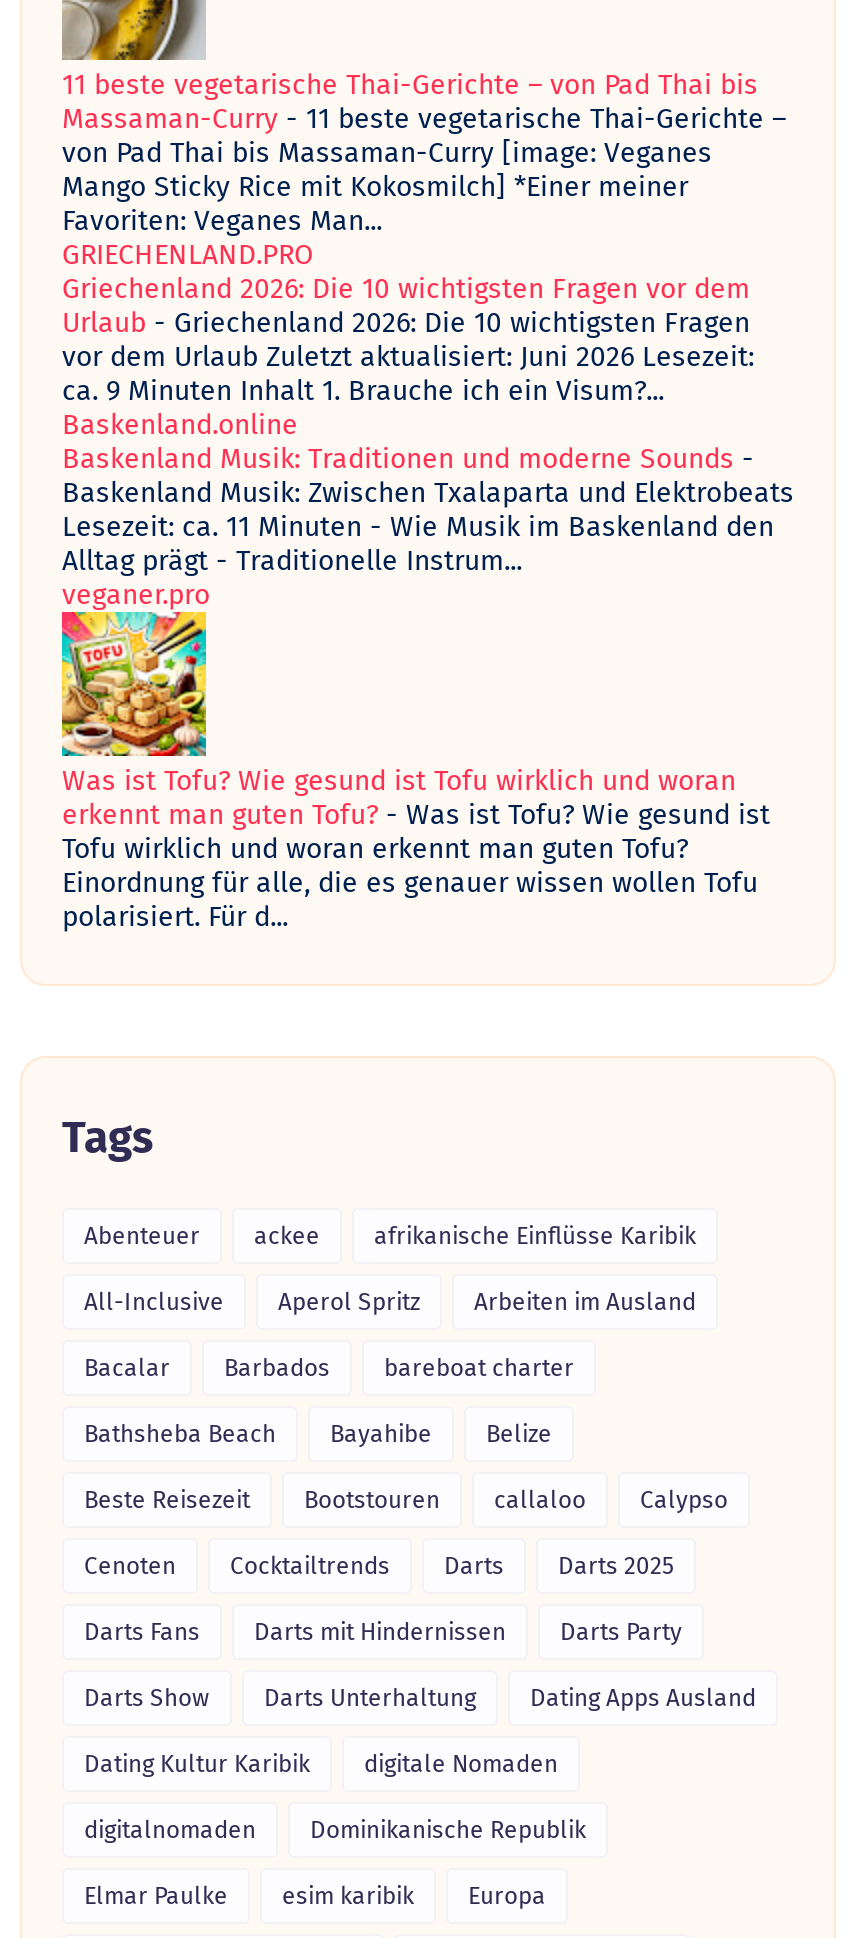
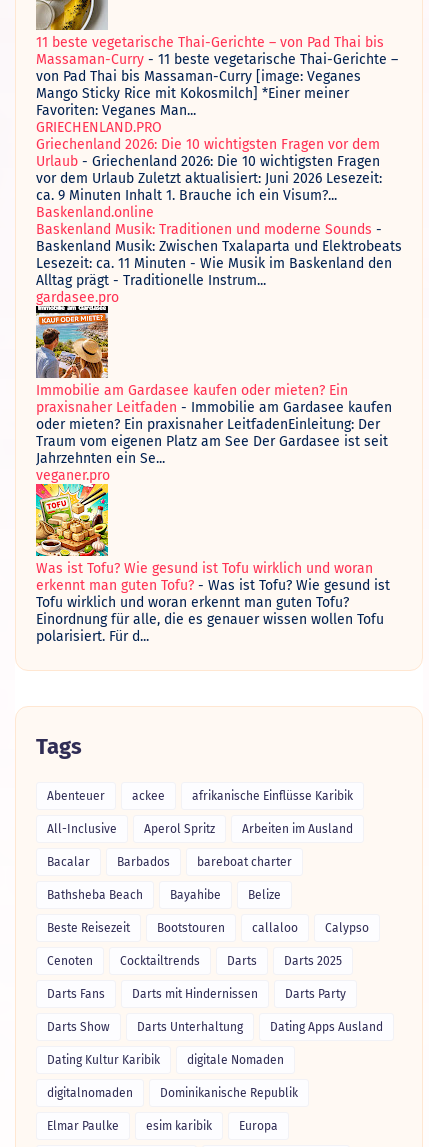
+ [image]
+ Immobilie am Gardasee kaufen oder mieten? Ein
+ praxisnaher Leitfaden - Immobilie am Gardasee kaufen
+ oder mieten? Ein praxisnaher LeitfadenEinleitung: Der
+ Traum vom eigenen Platz am See Der Gardasee ist seit
+ Jahrzehnten ein Se...

+ gardasee.pro
